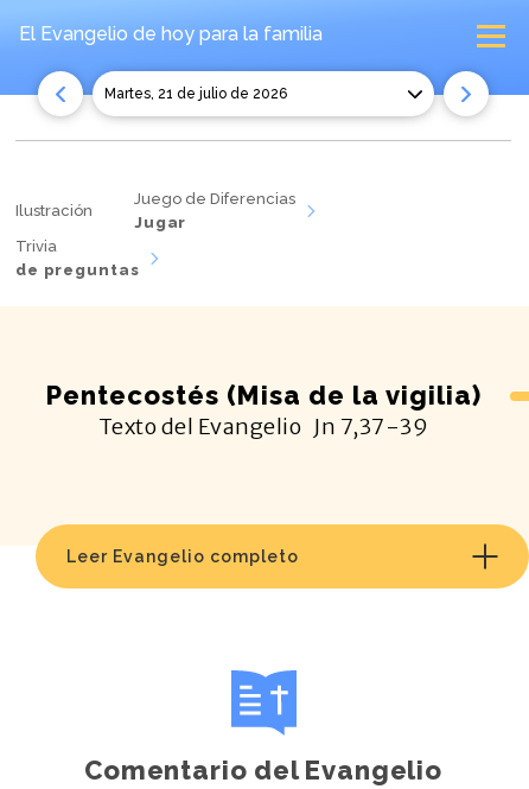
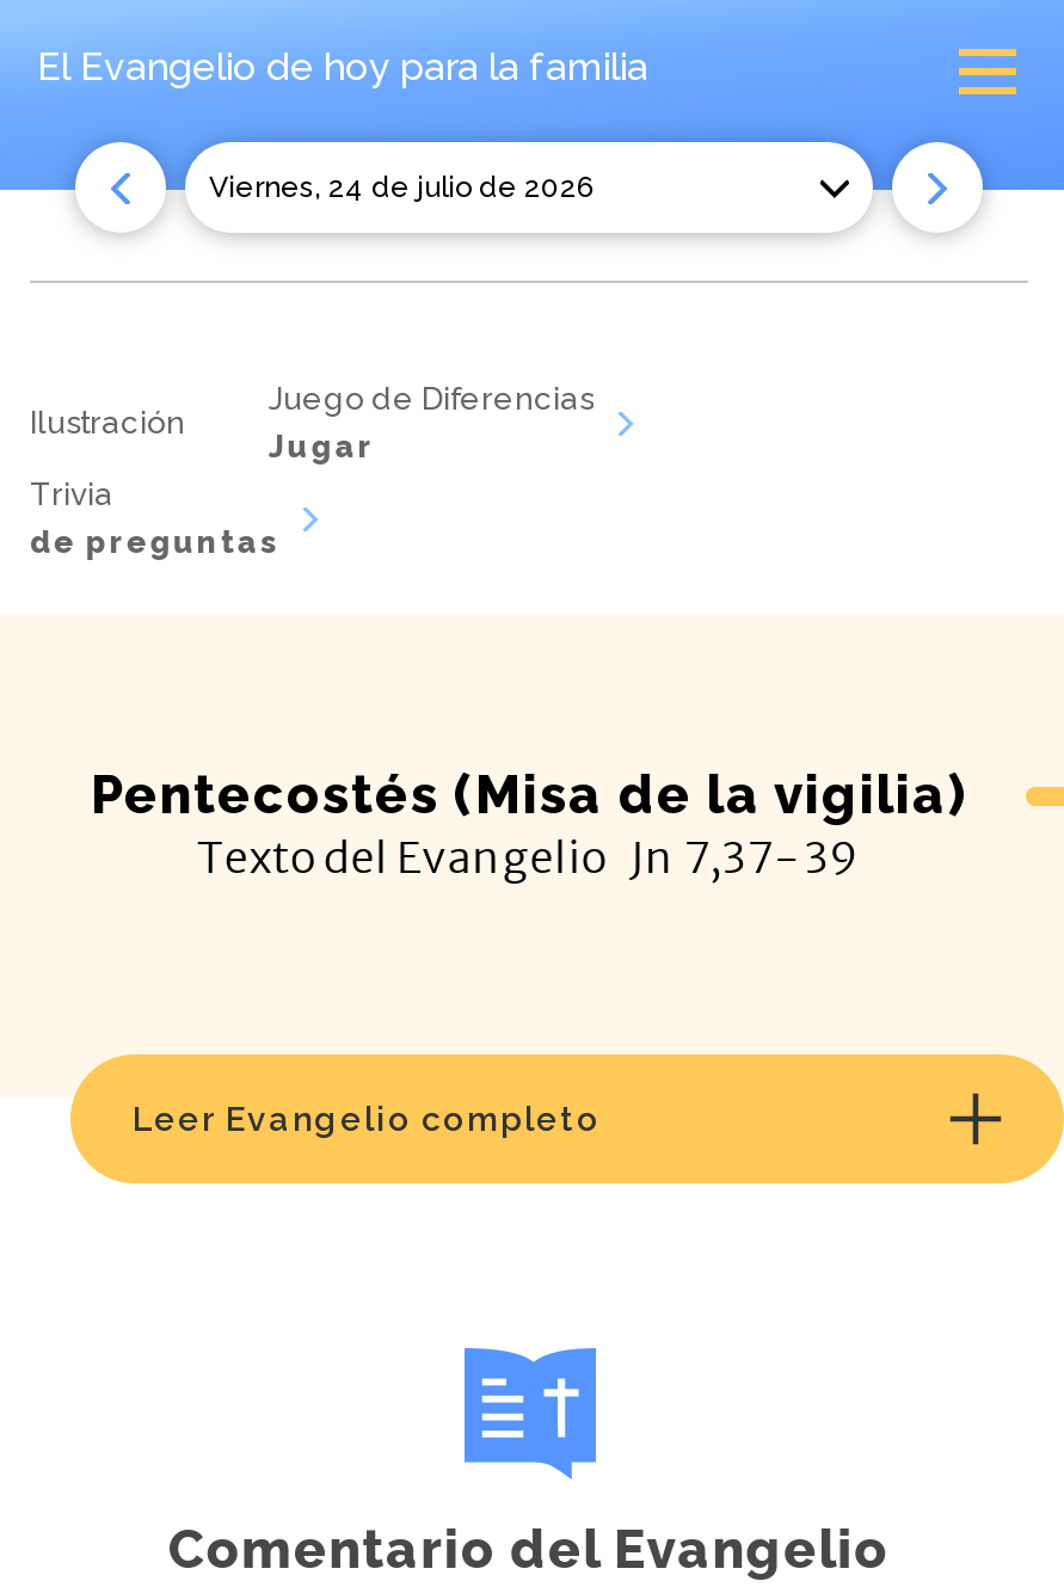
- martes, 21 de julio de 2026
+ viernes, 24 de julio de 2026
